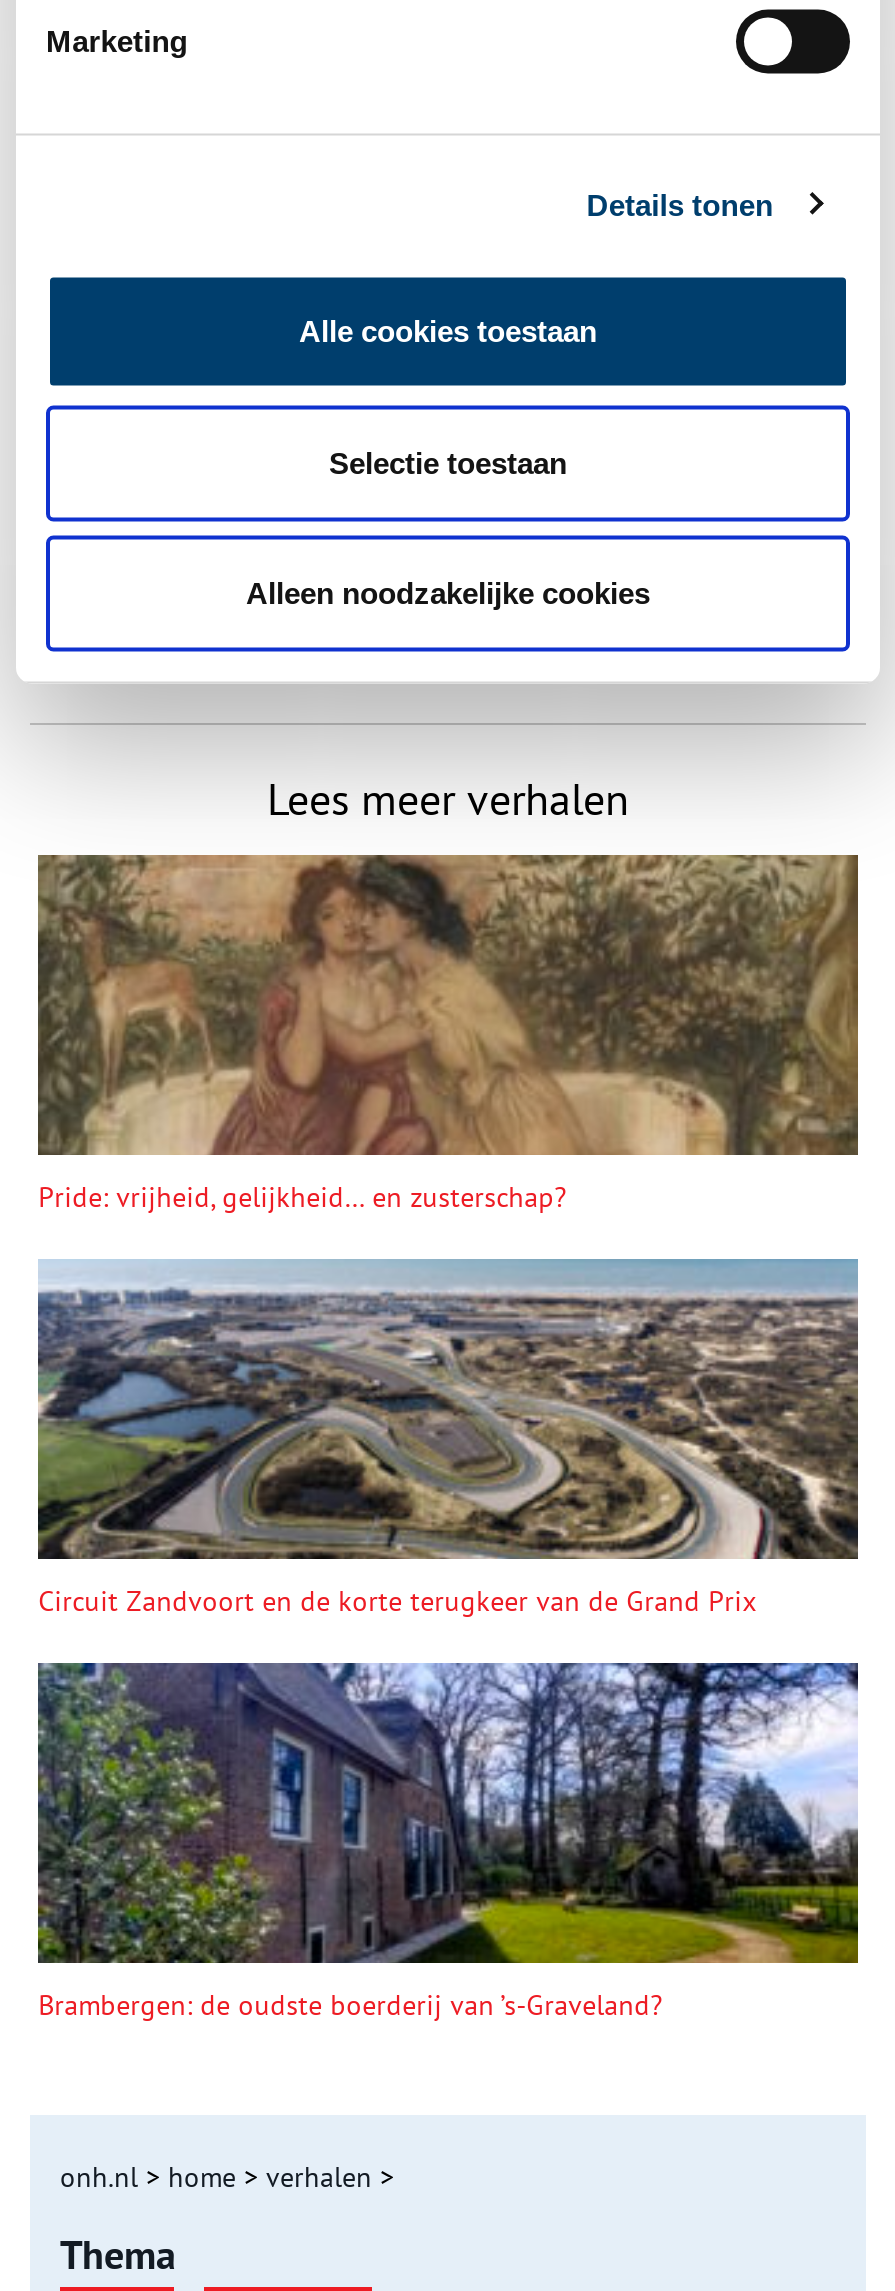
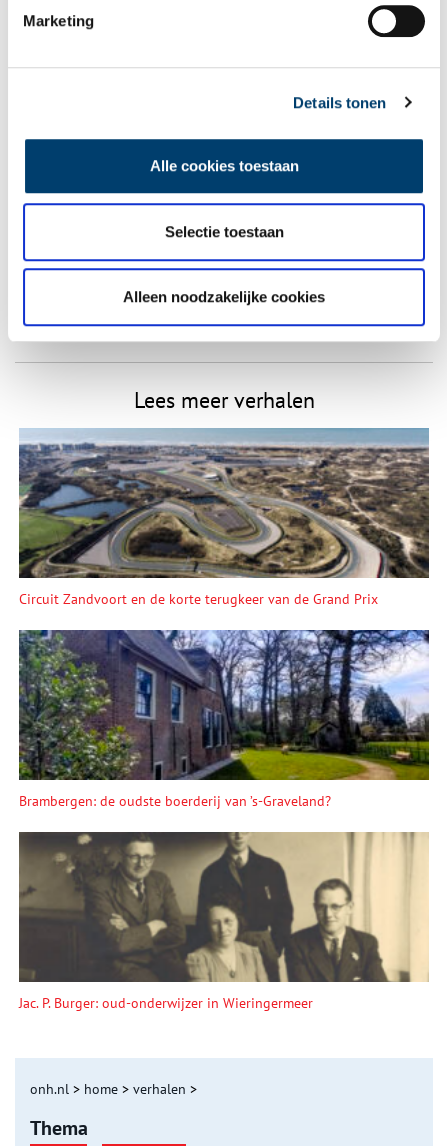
- [image]
- Pride: vrijheid, gelijkheid… en zusterschap?

moved up: [image] | Circuit Zandvoort en de korte terugkeer van de Grand Prix | Brambergen: de oudste boerderij van ’s-Graveland?

+ [image]
+ Jac. P. Burger: oud-onderwijzer in Wieringermeer
